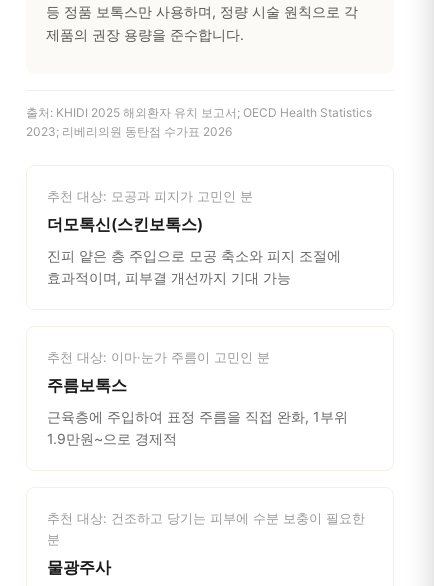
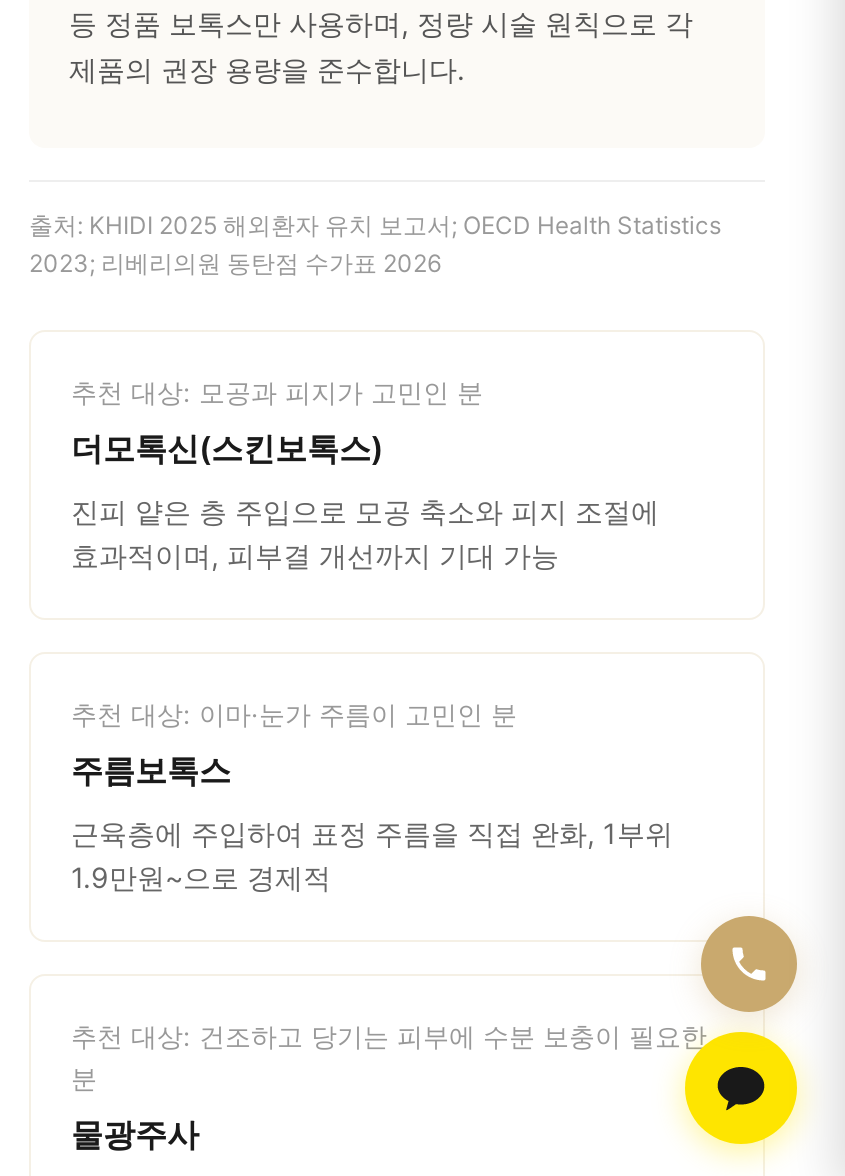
+ [image]
